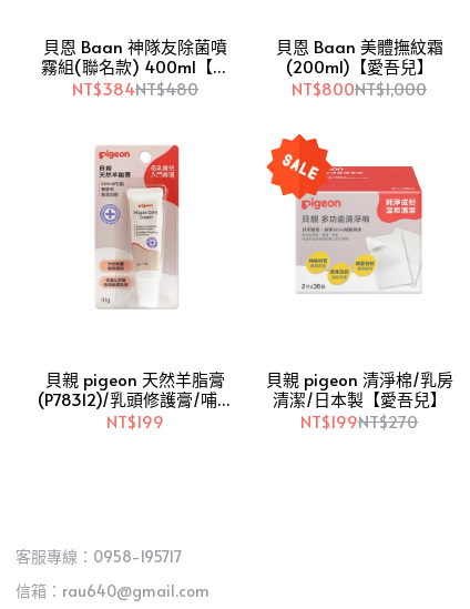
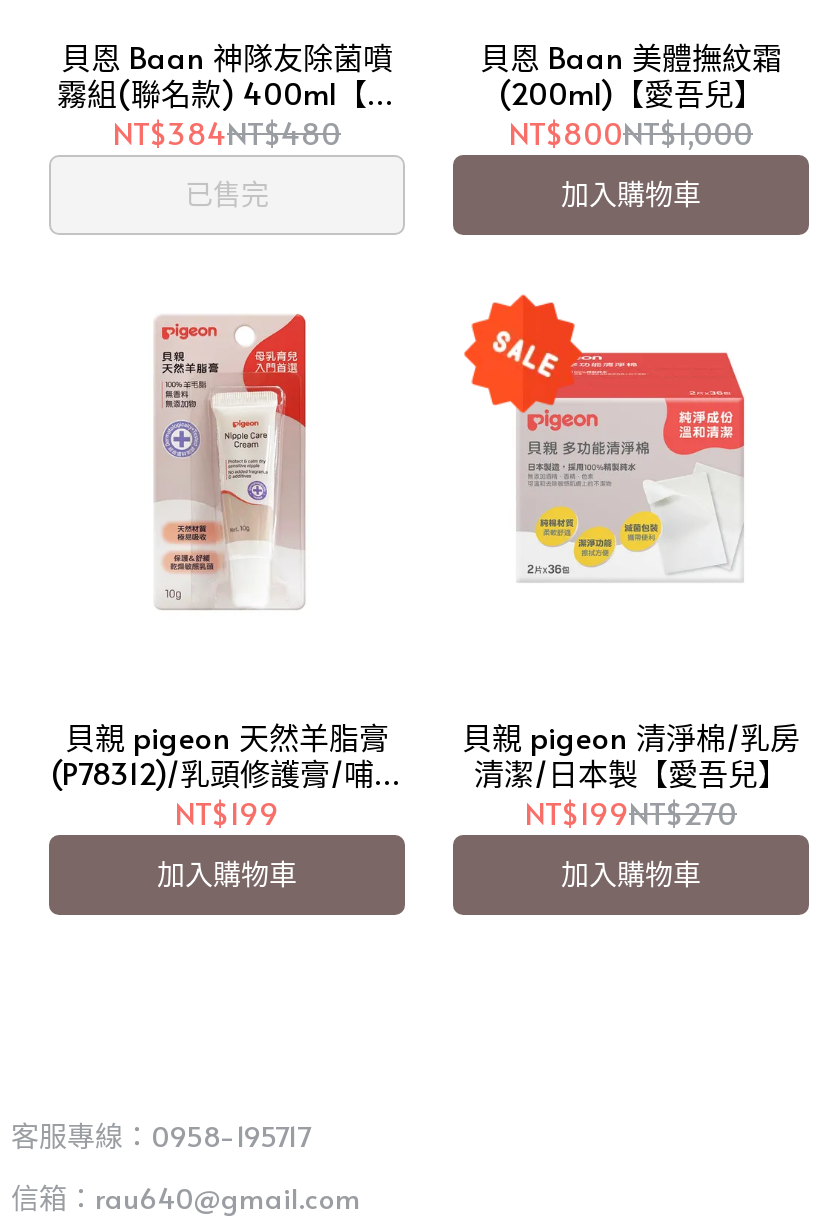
+ 已售完

+ 加入購物車

+ 加入購物車

+ 加入購物車
